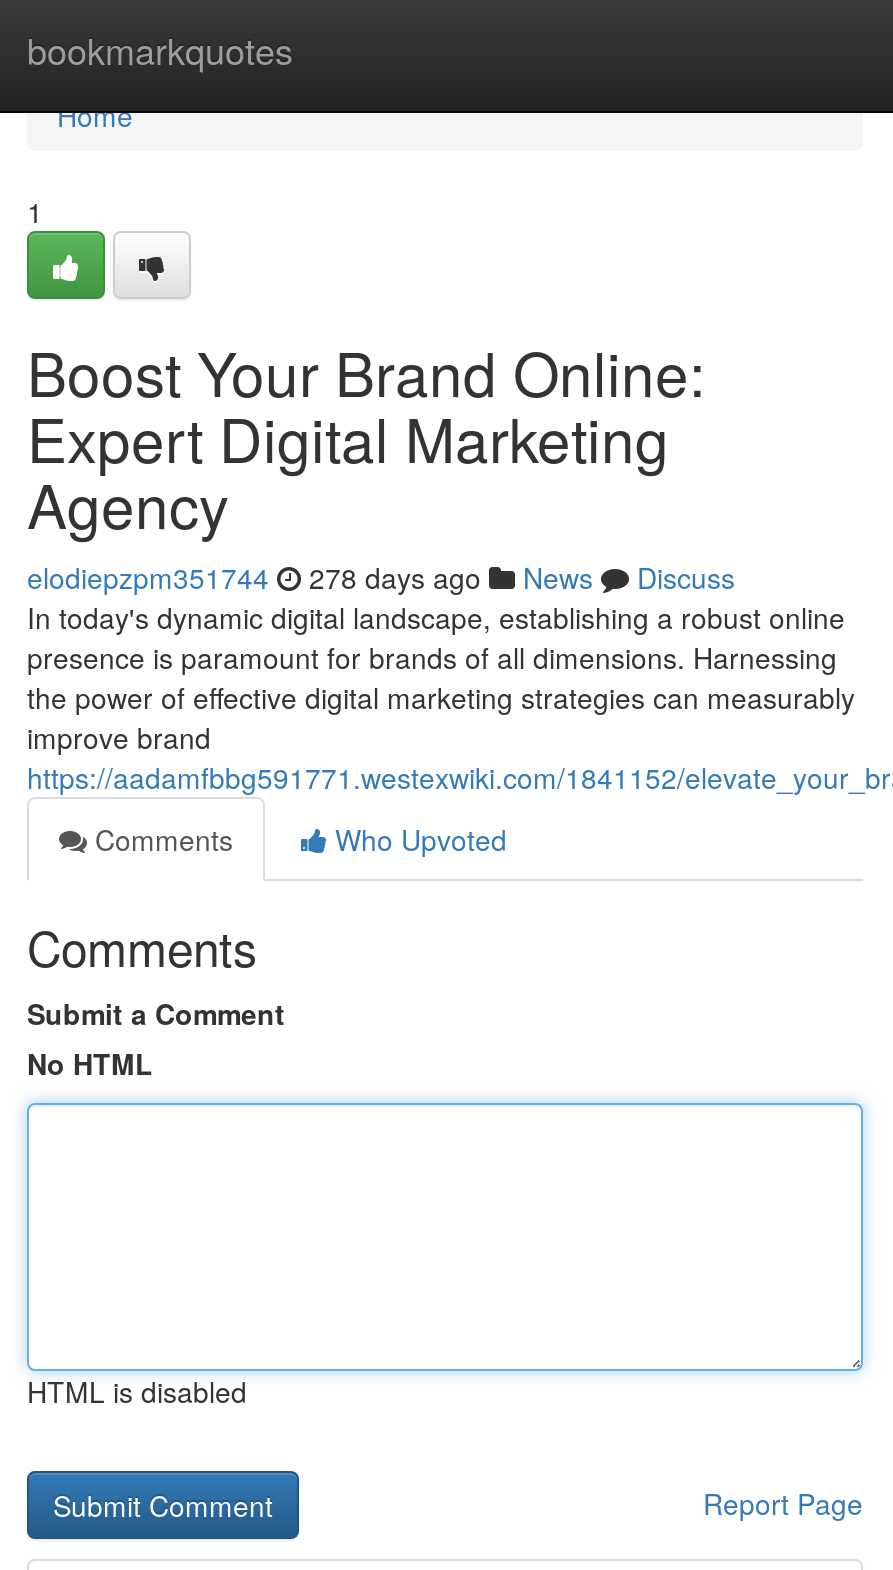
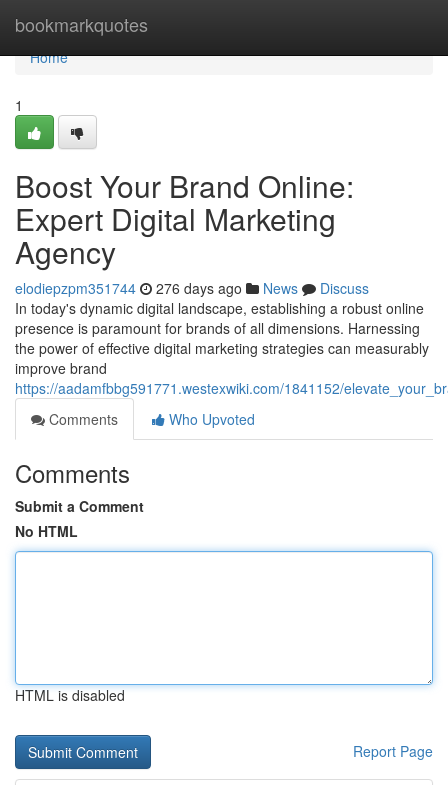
- elodiepzpm351744 278 days ago News Discuss
+ elodiepzpm351744 276 days ago News Discuss
